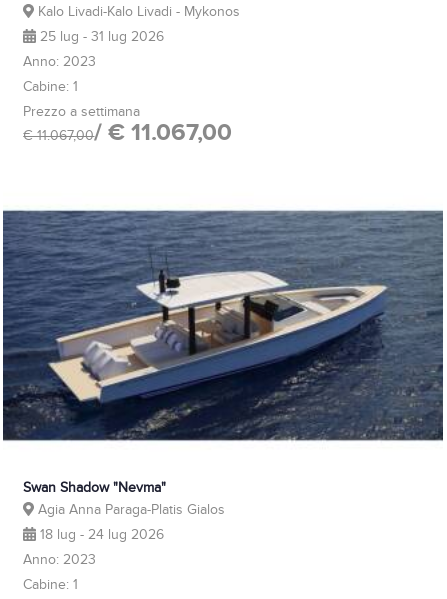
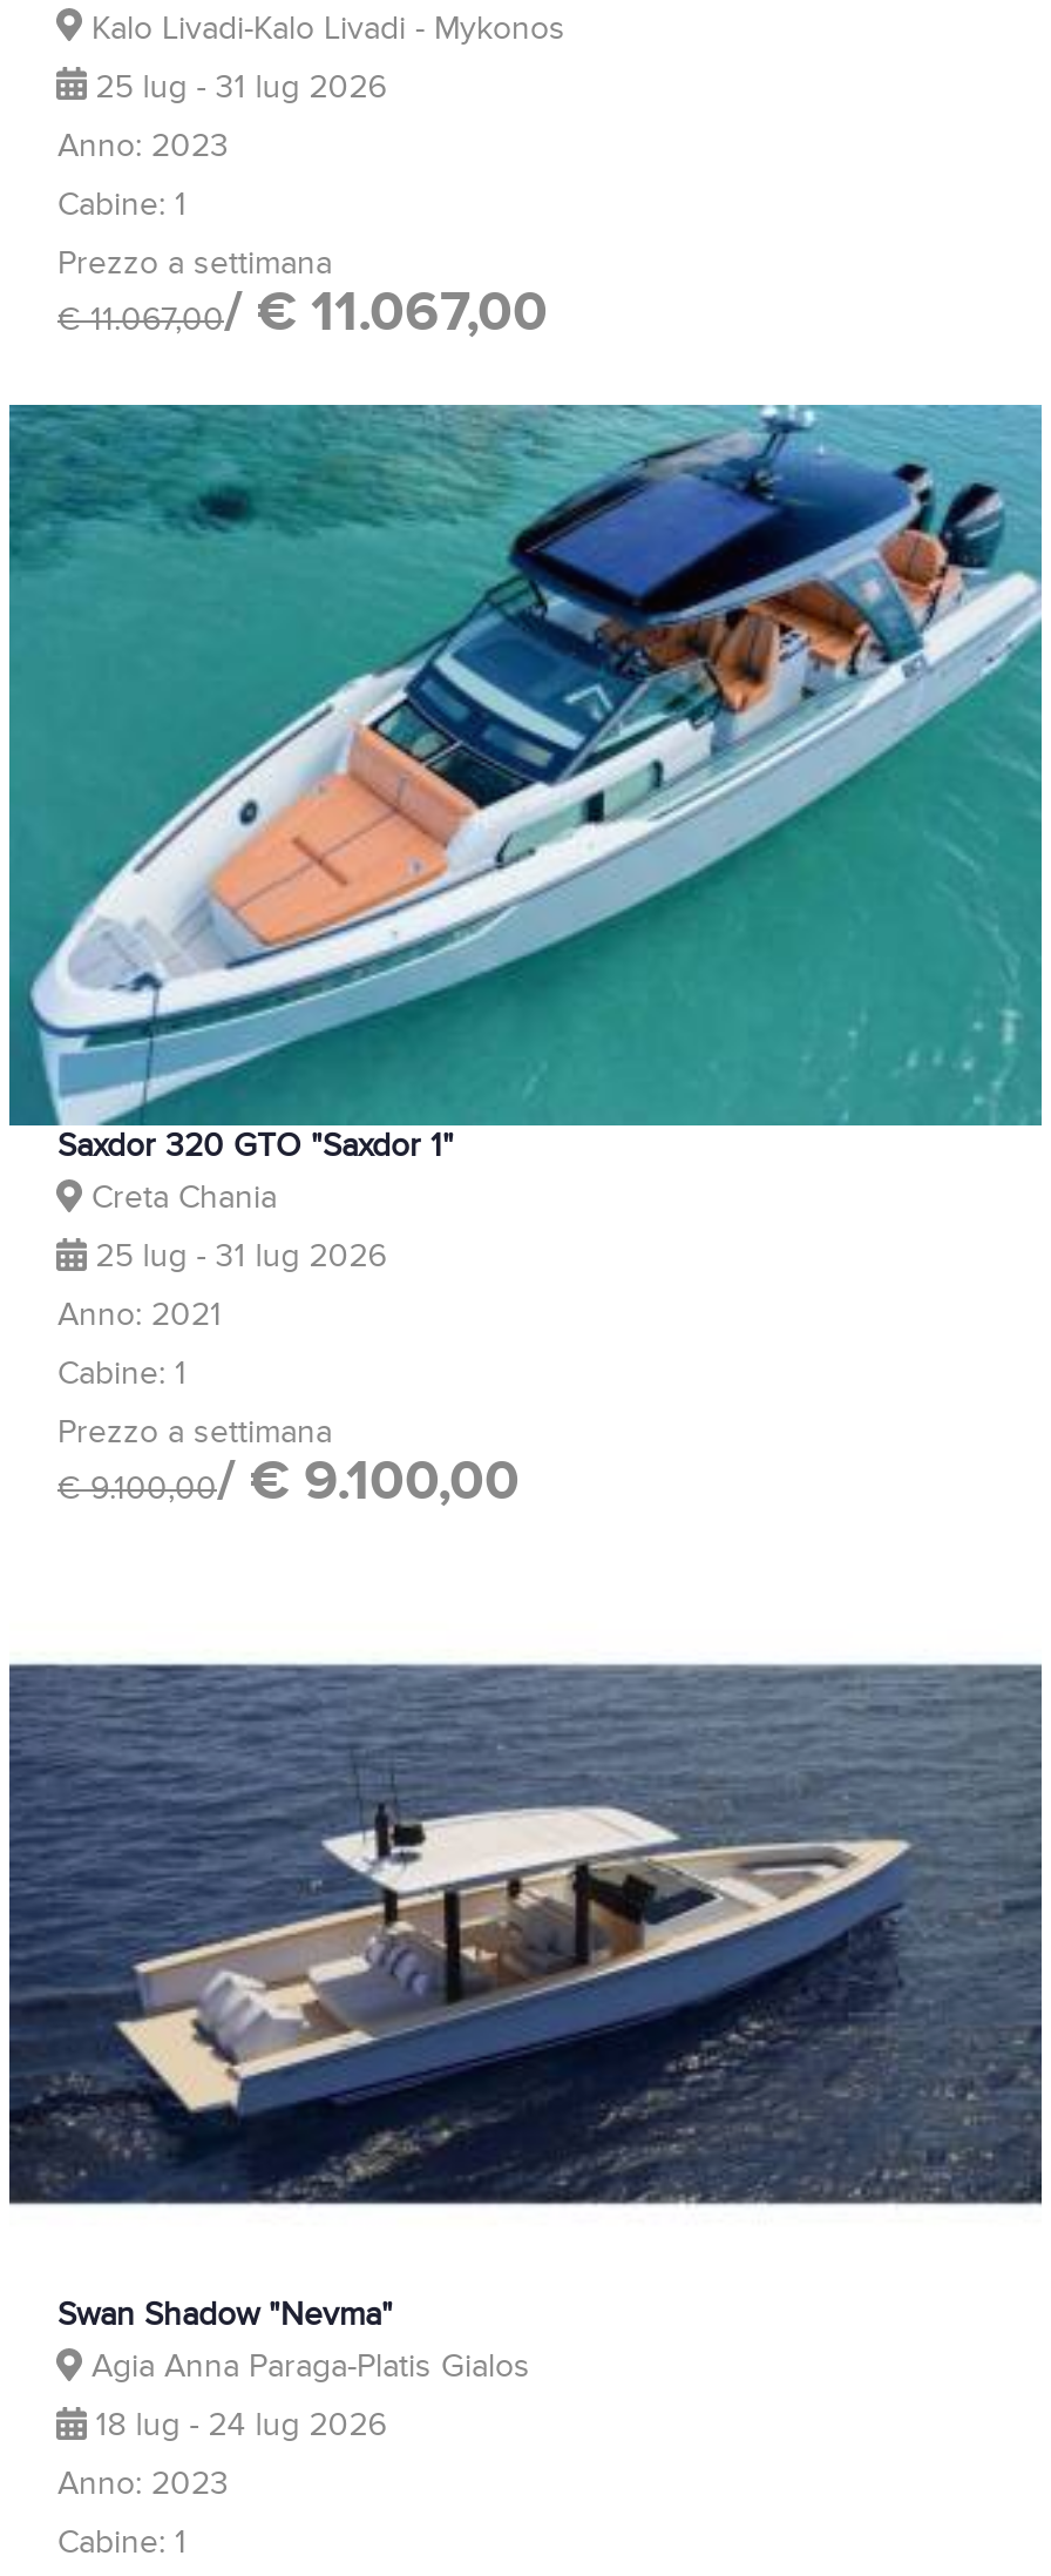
+ [image]
+ Saxdor 320 GTO "Saxdor 1"
+ Creta Chania
+ 25 lug - 31 lug 2026
+ Anno: 2021
+ Cabine: 1
+ Prezzo a settimana
+ € 9.100,00/ € 9.100,00
